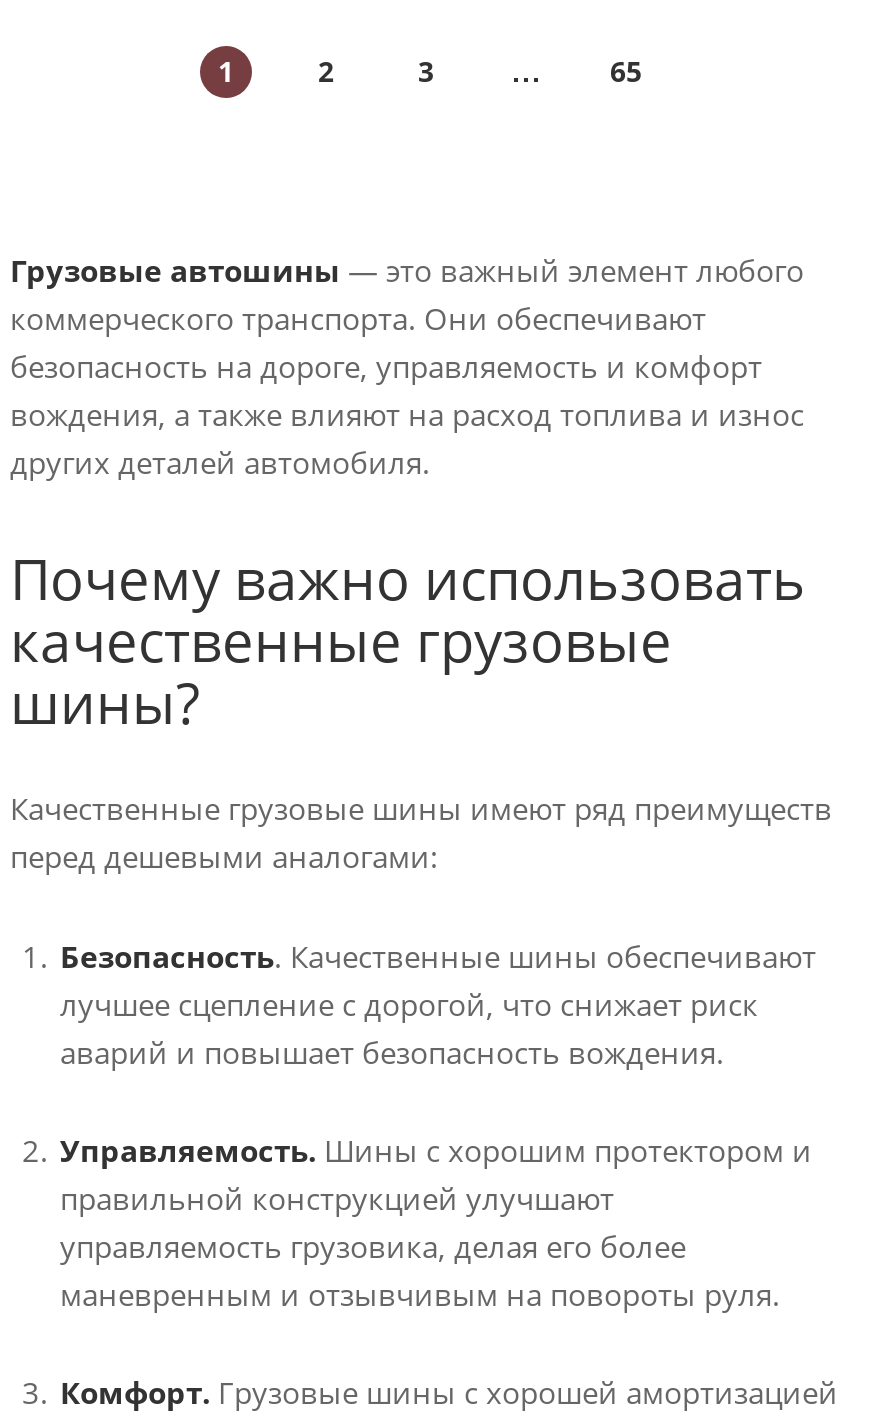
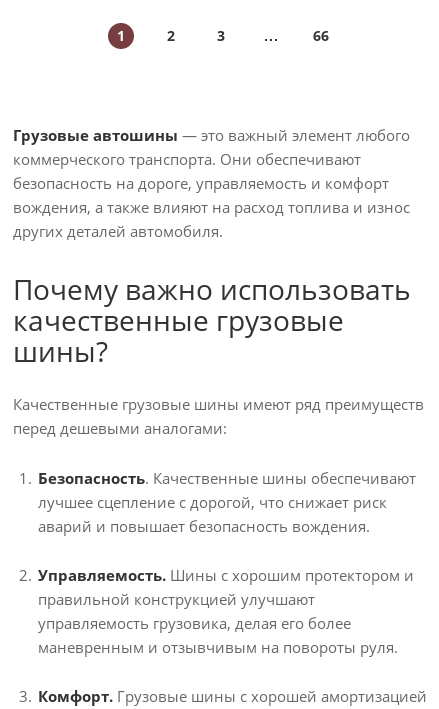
- 65
+ 66
